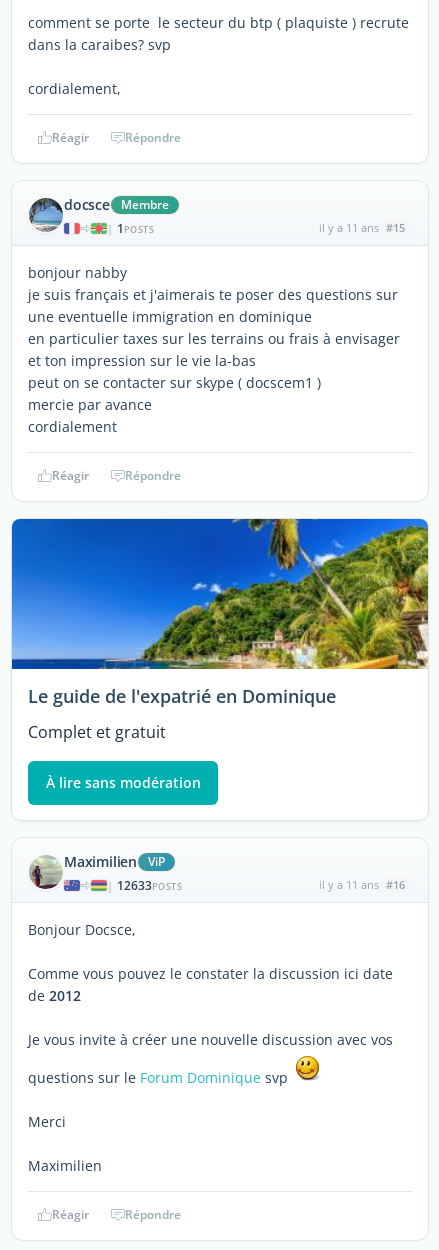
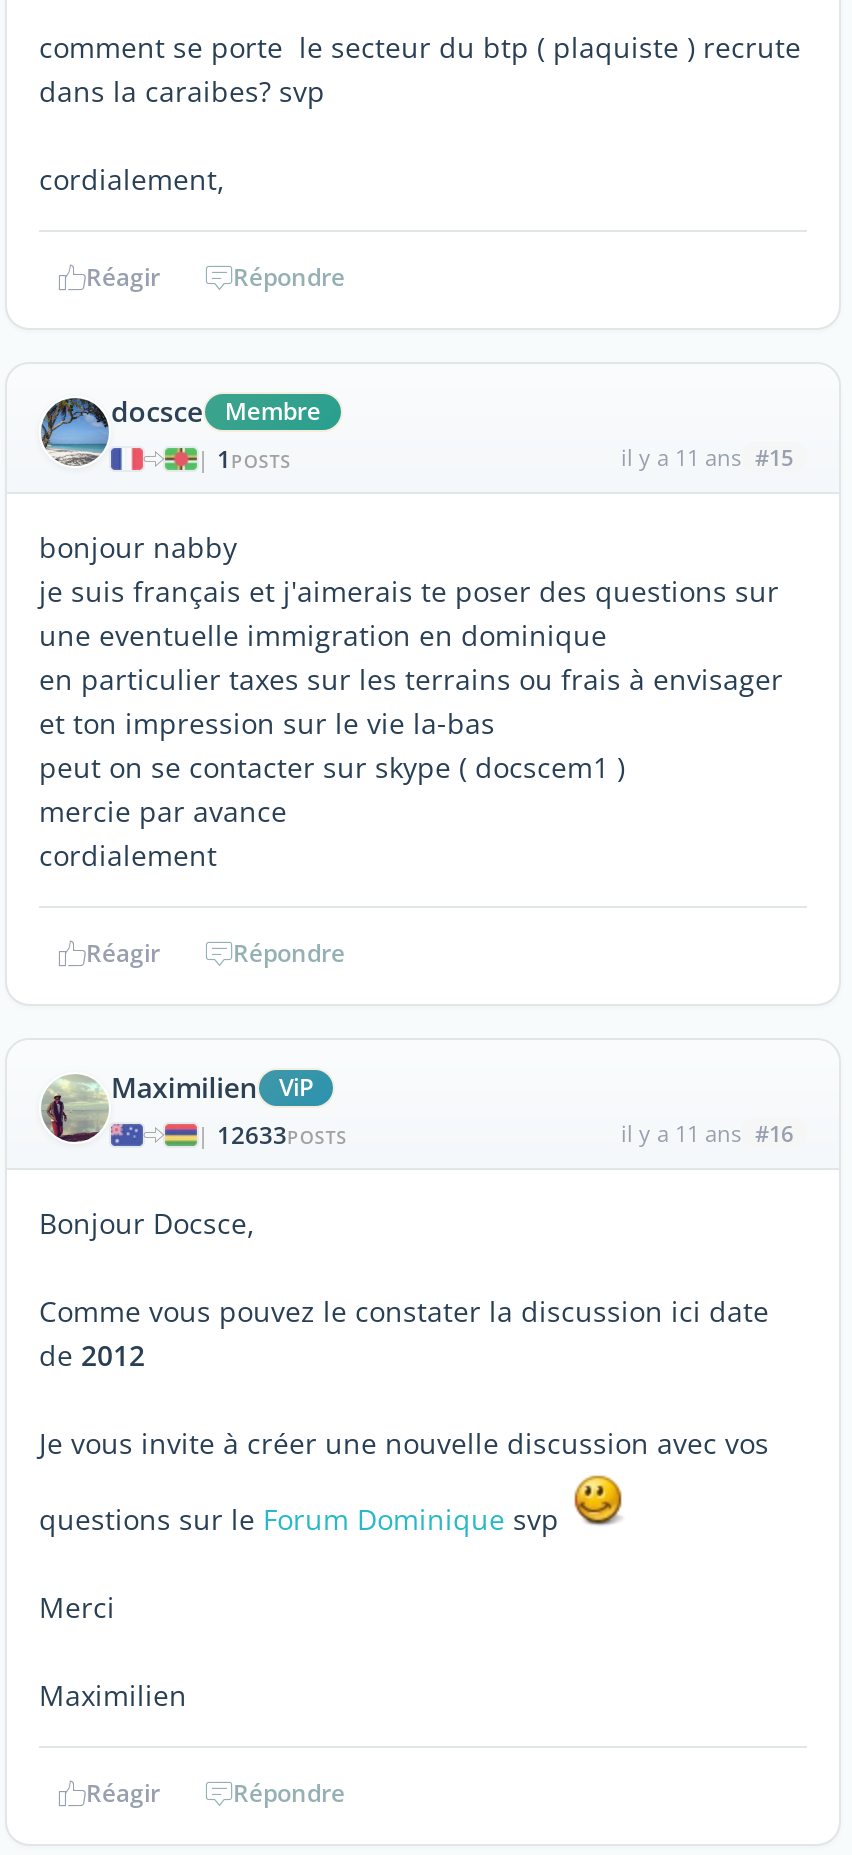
- [image]
- Le guide de l'expatrié en Dominique
- Complet et gratuit
- À lire sans modération
